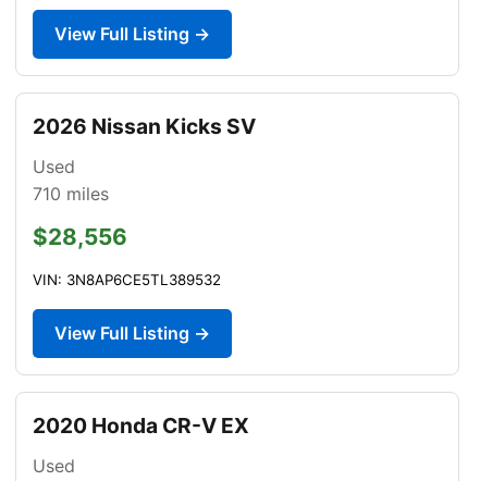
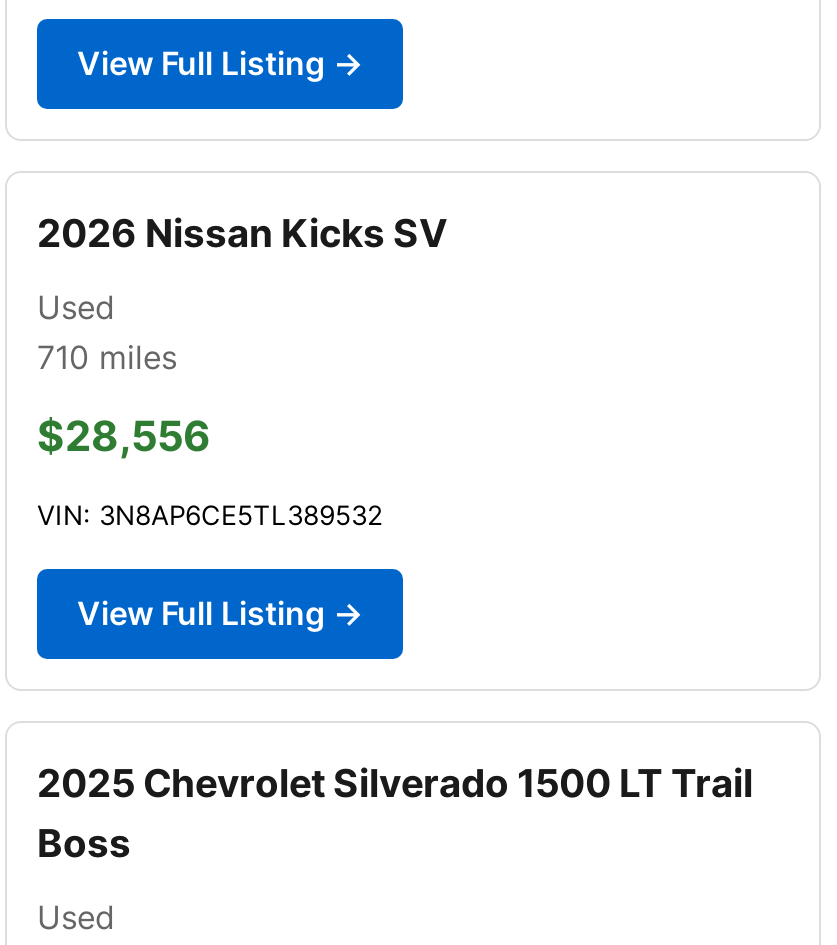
- 2020 Honda CR-V EX
+ 2025 Chevrolet Silverado 1500 LT Trail
+ Boss
